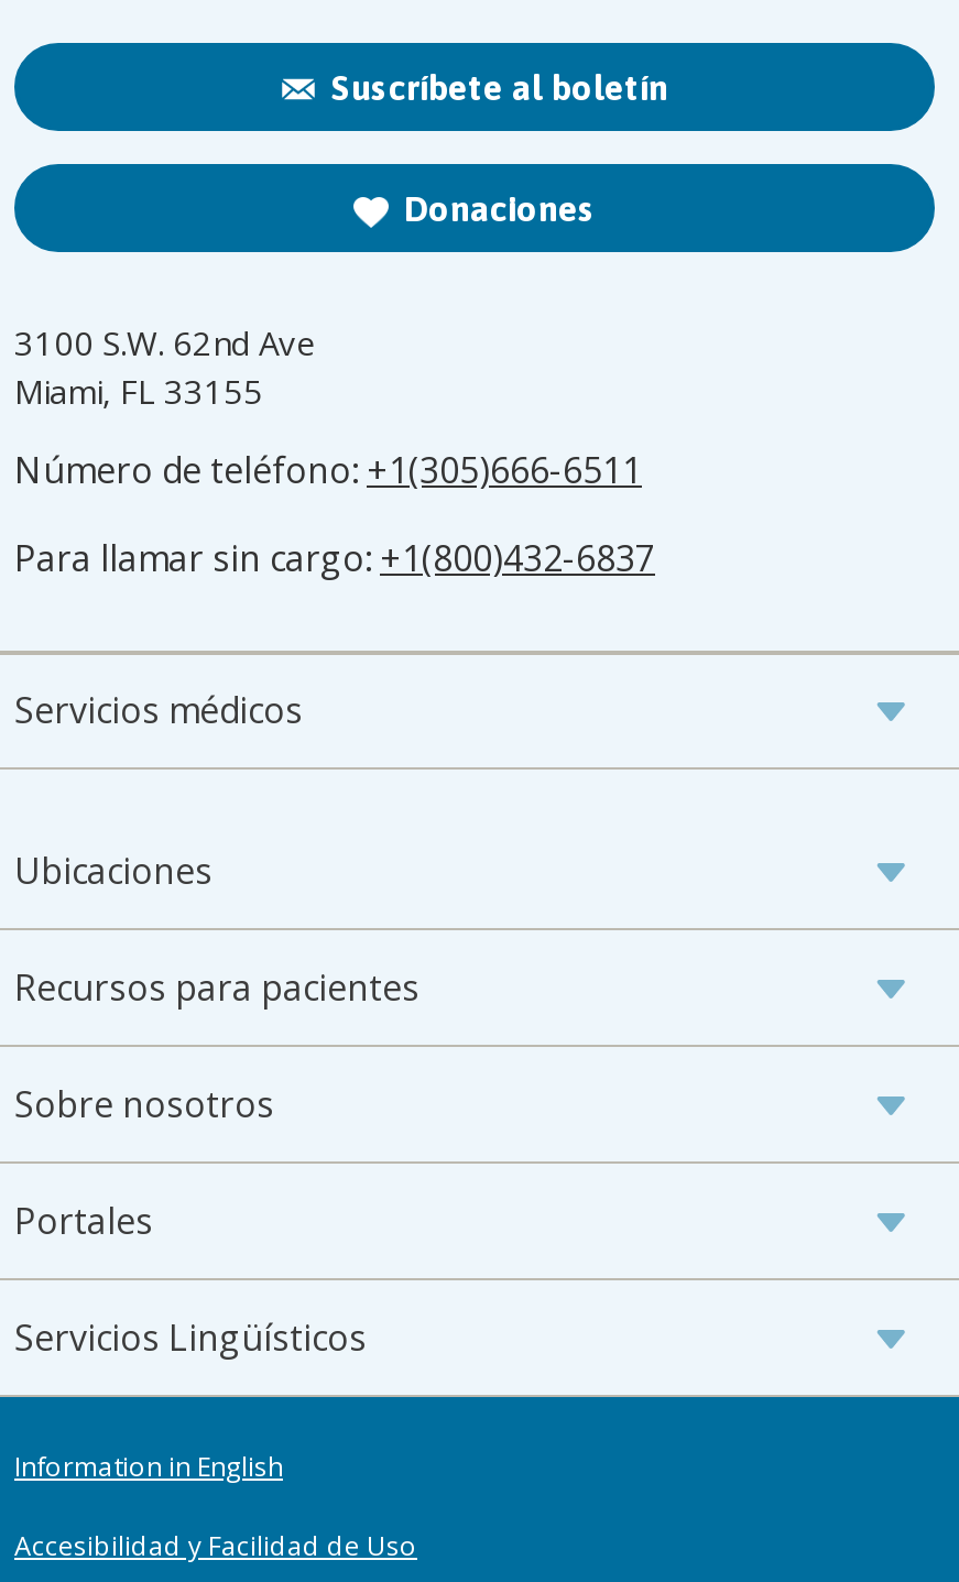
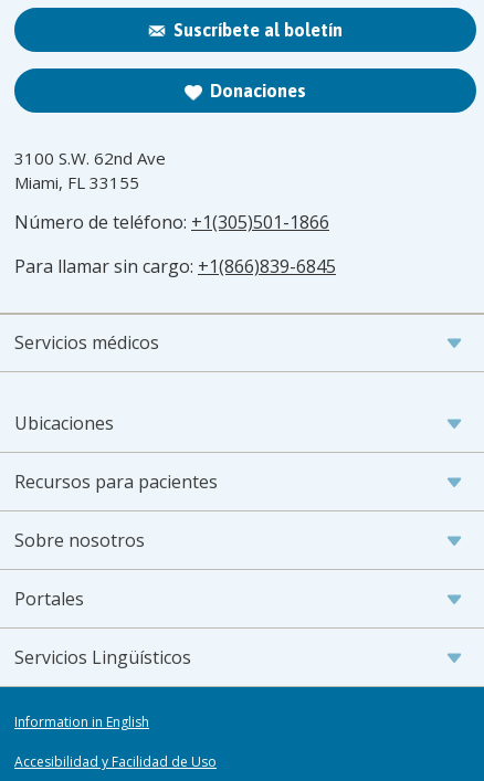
- Número de teléfono: +1(305)666-6511
+ Número de teléfono: +1(305)501-1866

- Para llamar sin cargo: +1(800)432-6837
+ Para llamar sin cargo: +1(866)839-6845
